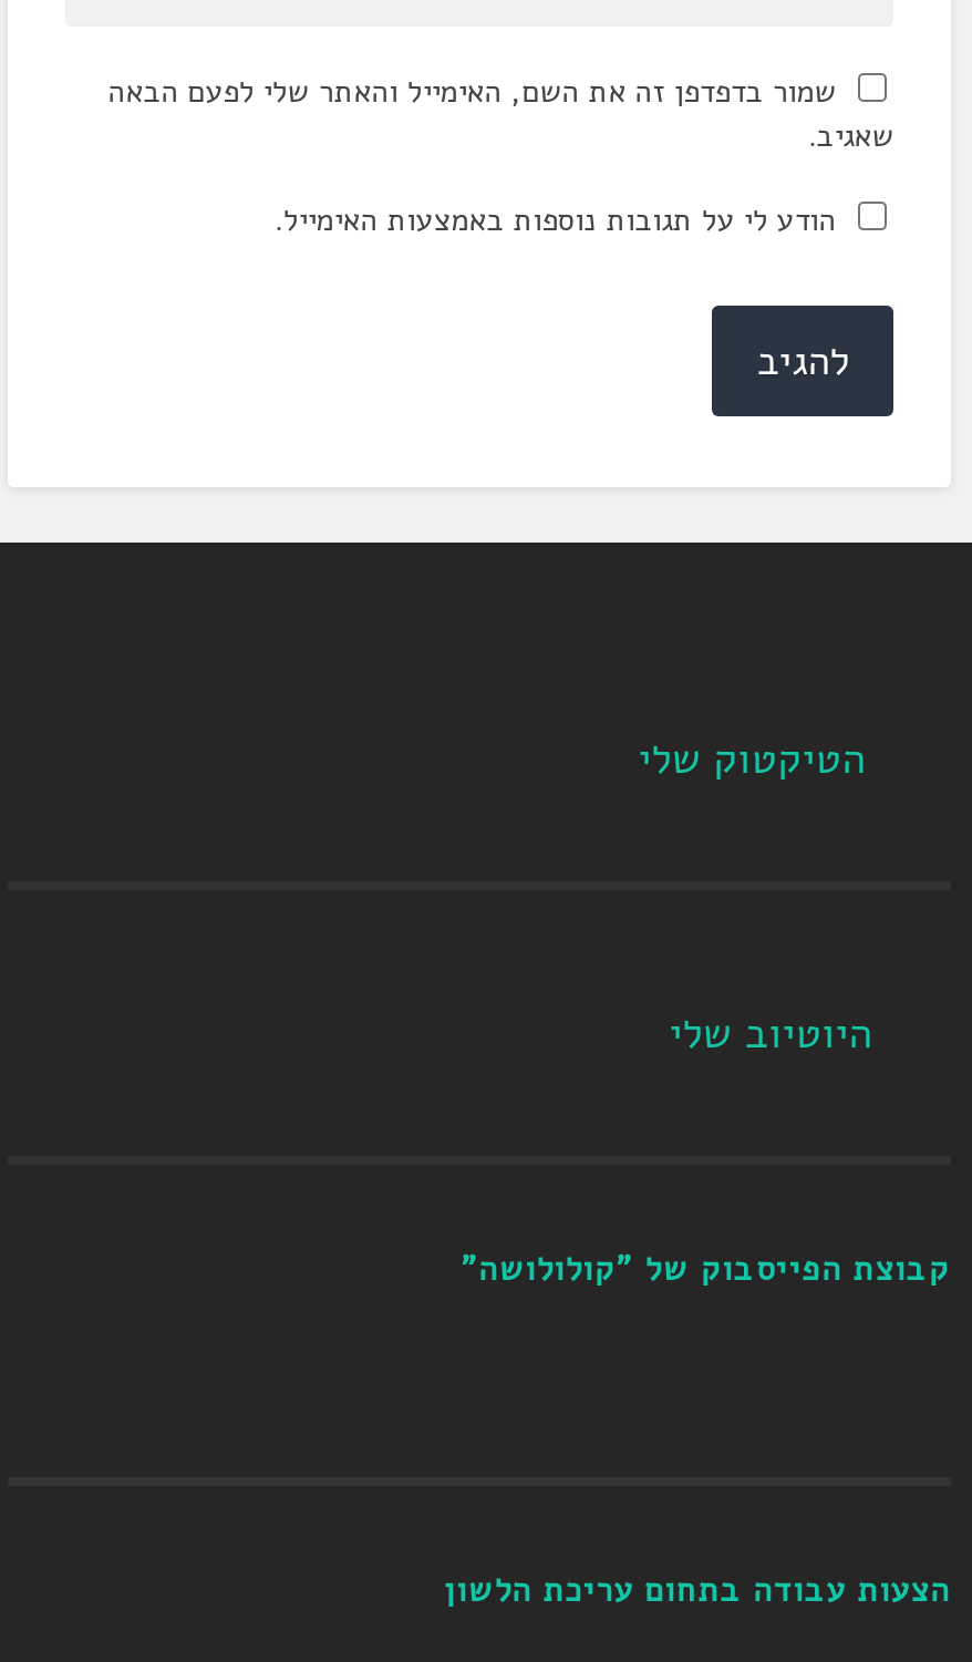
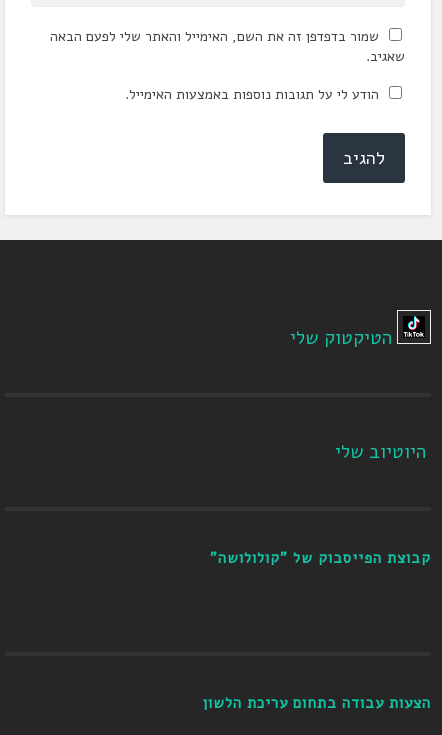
+ [image]
